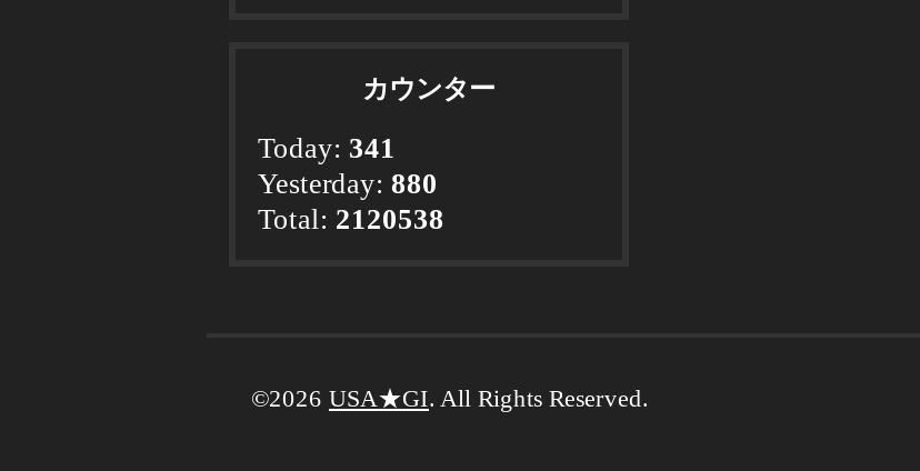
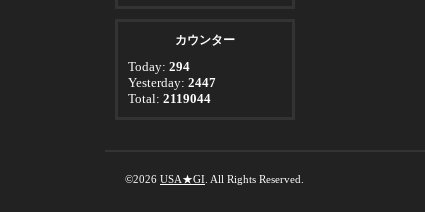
- Today: 341
+ Today: 294

- Yesterday: 880
+ Yesterday: 2447

- Total: 2120538
+ Total: 2119044
